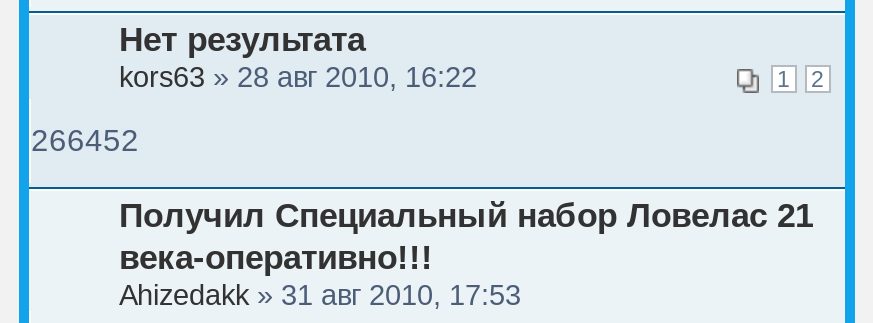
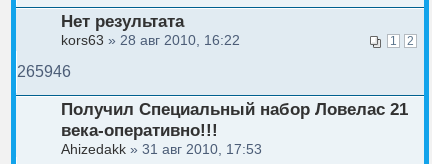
- 266452
+ 265946
